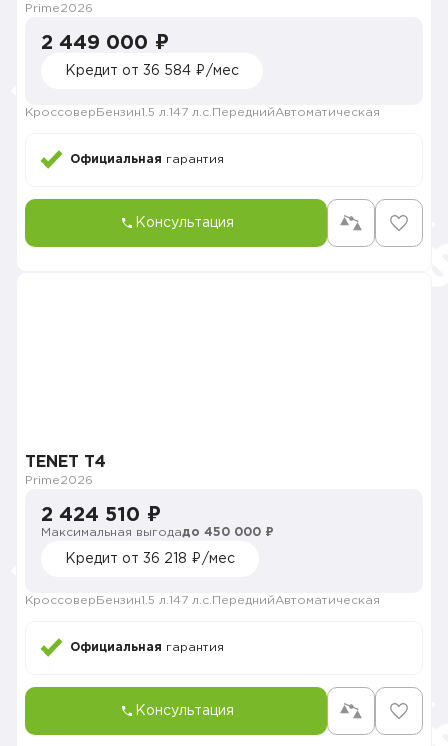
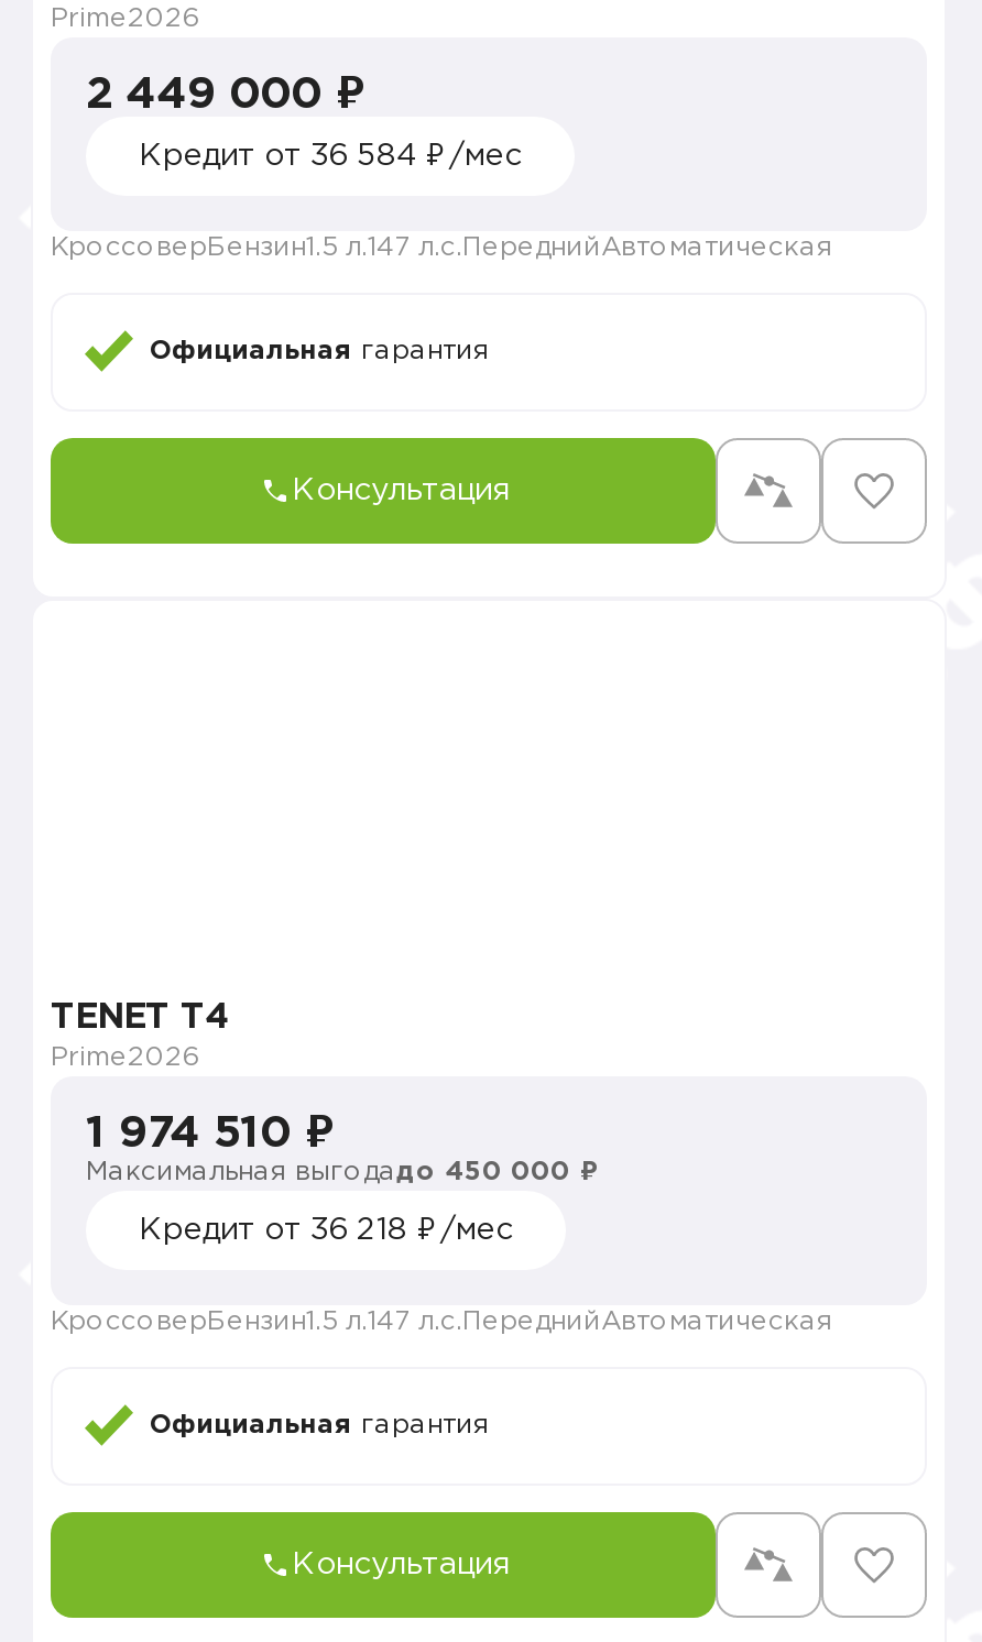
- 2 424 510 ₽
+ 1 974 510 ₽
